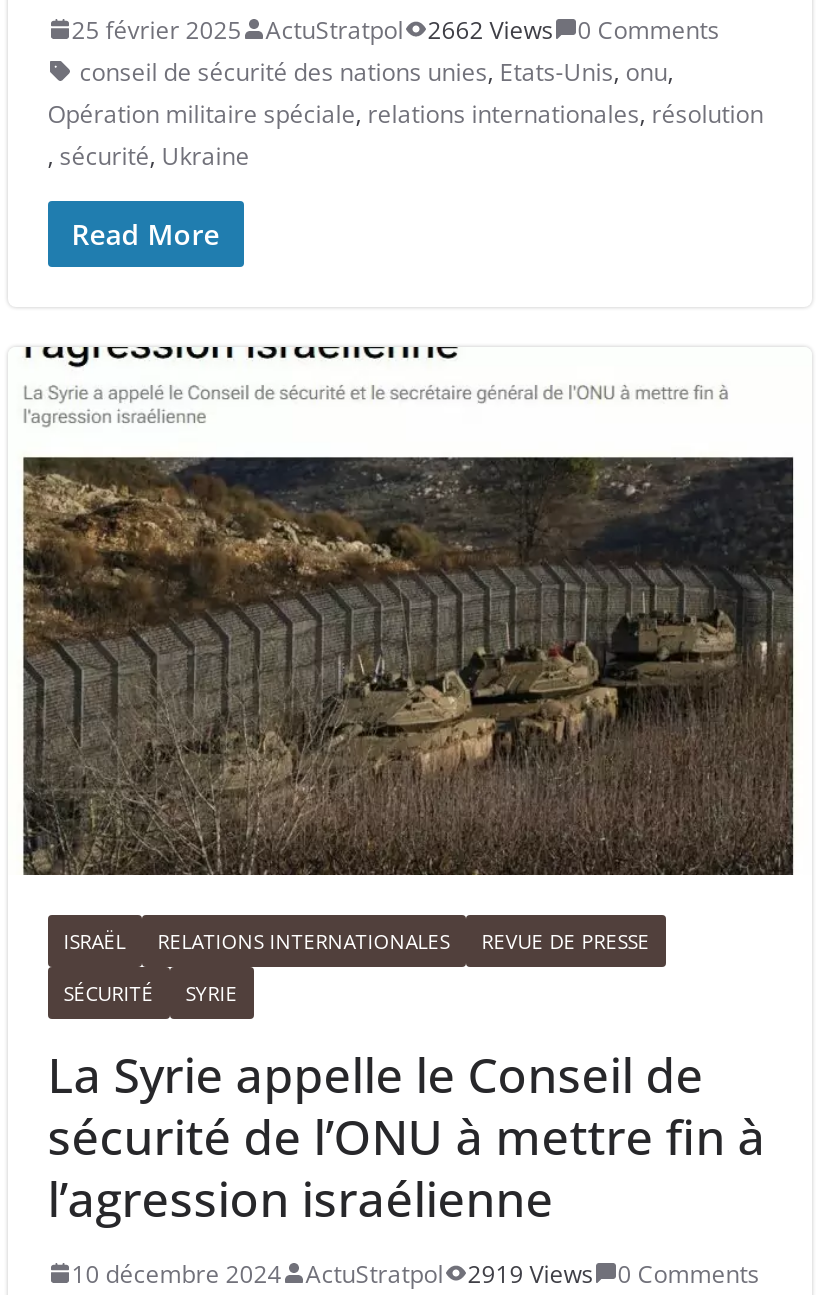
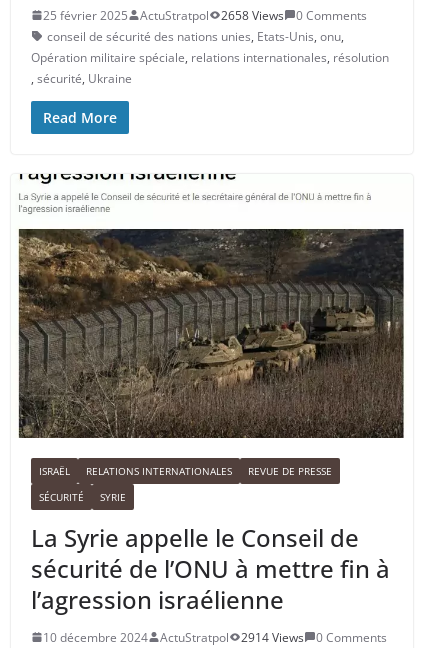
- 25 février 2025 ActuStratpol 2662 Views 0 Comments
+ 25 février 2025 ActuStratpol 2658 Views 0 Comments

- 10 décembre 2024 ActuStratpol 2919 Views 0 Comments
+ 10 décembre 2024 ActuStratpol 2914 Views 0 Comments
